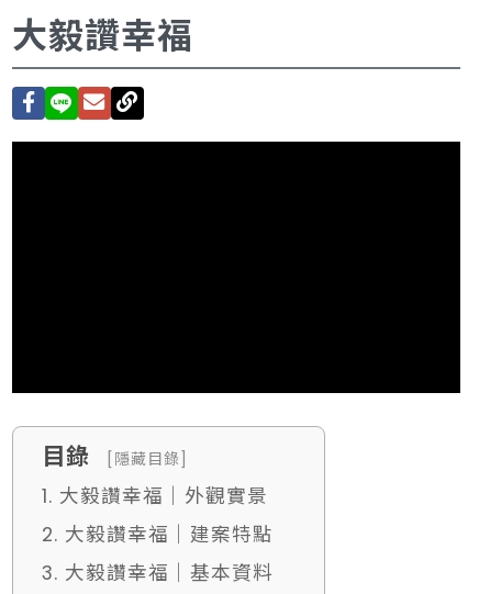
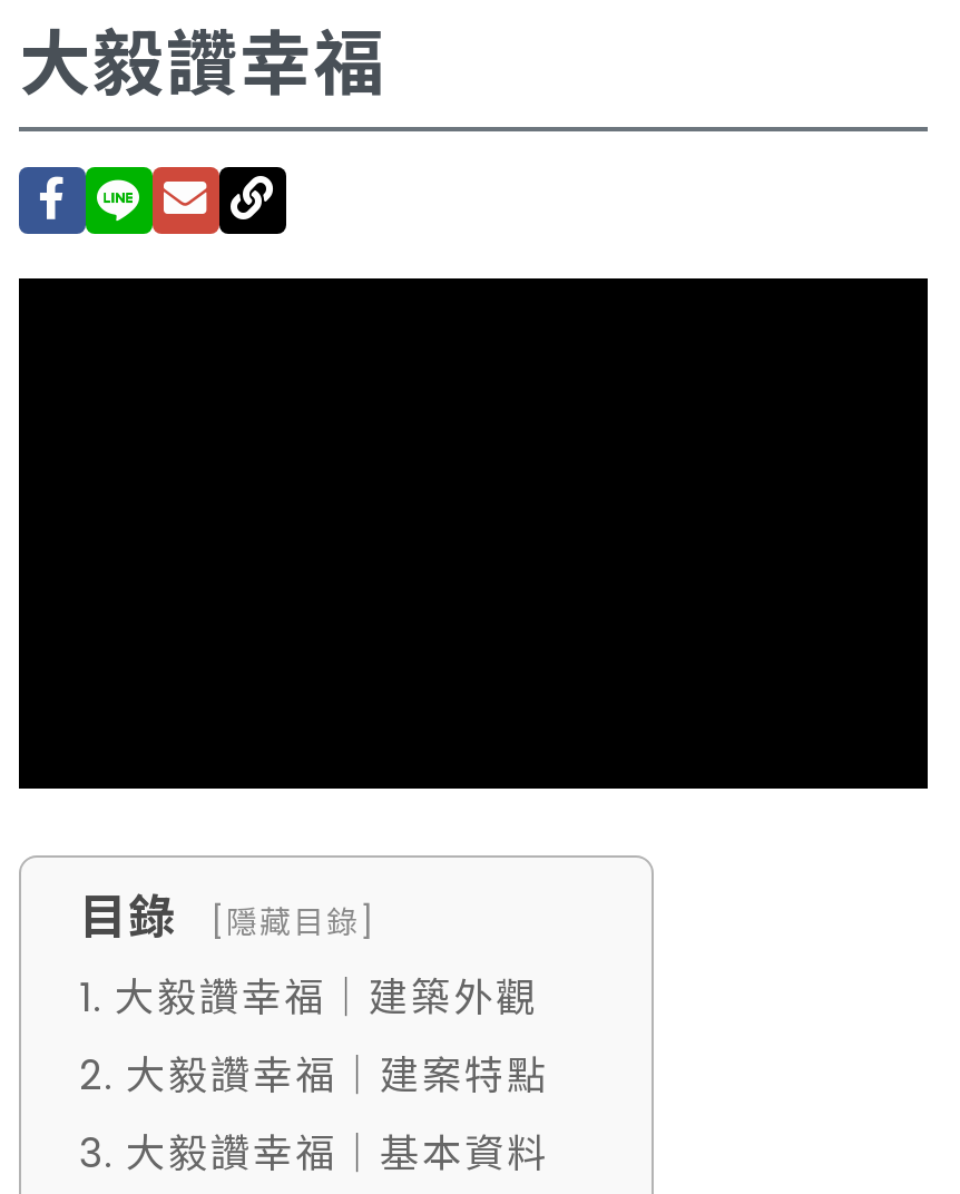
- 1. 大毅讚幸福｜外觀實景
+ 1. 大毅讚幸福｜建築外觀
